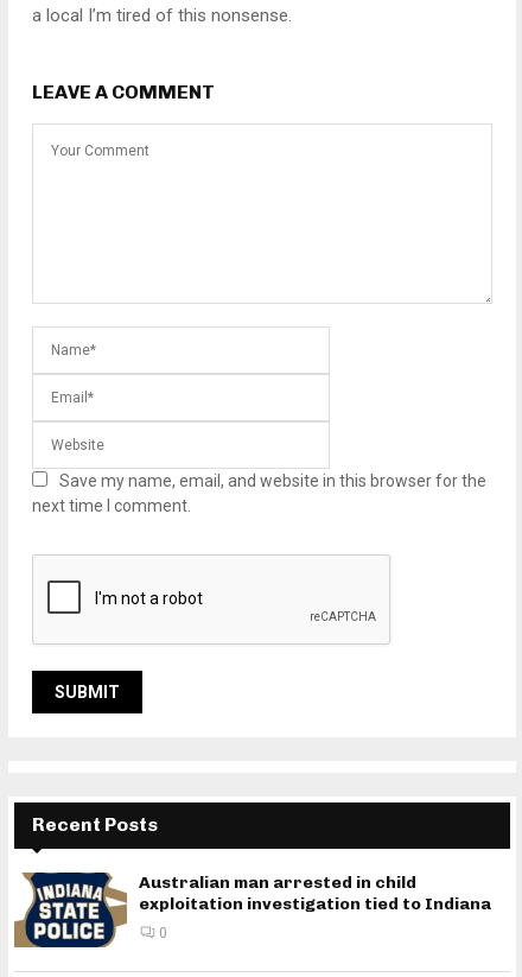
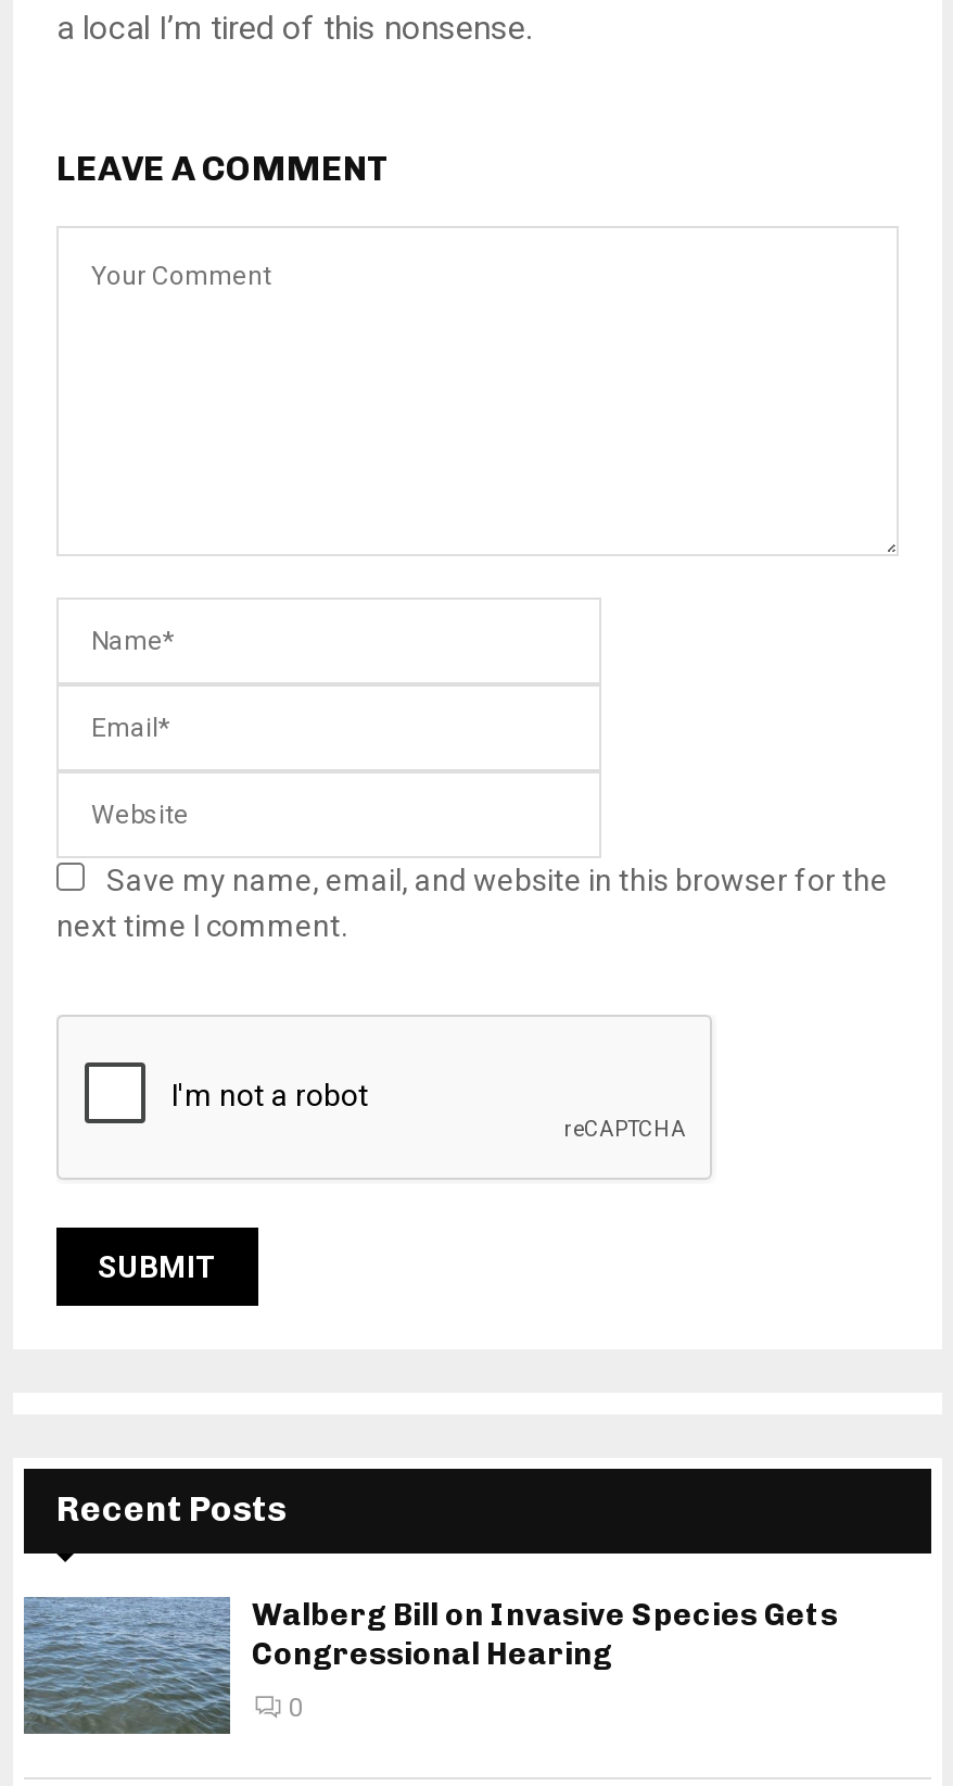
- [image]
- Australian man arrested in child
- exploitation investigation tied to Indiana
+ [image]
+ Walberg Bill on Invasive Species Gets
+ Congressional Hearing
